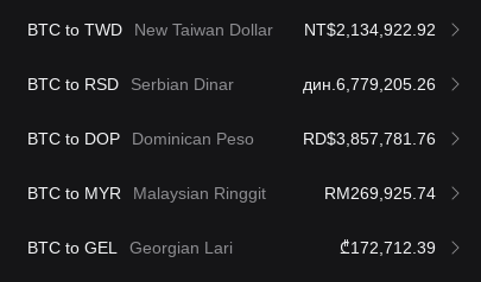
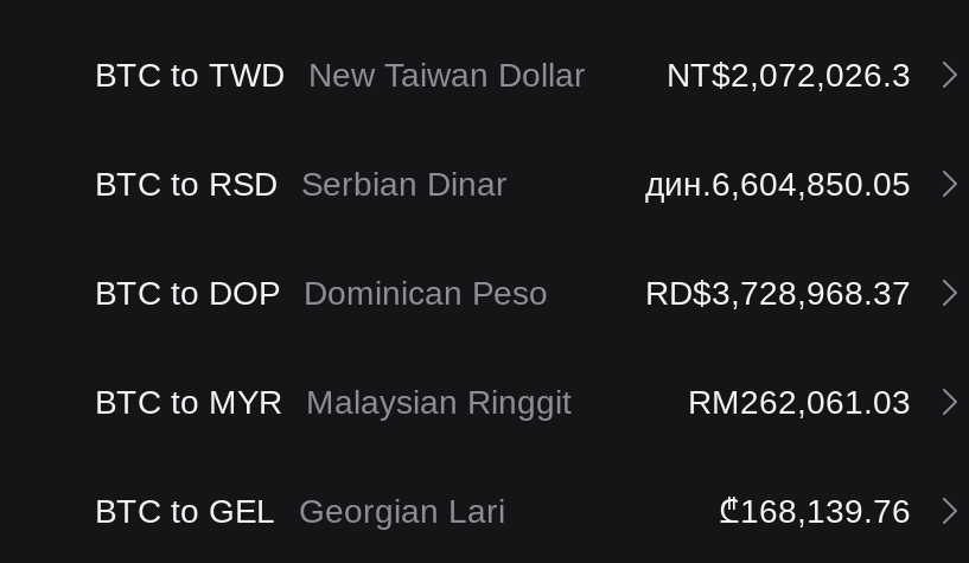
- NT$2,134,922.92
+ NT$2,072,026.3

- дин.6,779,205.26
+ дин.6,604,850.05

- RD$3,857,781.76
+ RD$3,728,968.37

- RM269,925.74
+ RM262,061.03

- ₾172,712.39
+ ₾168,139.76
